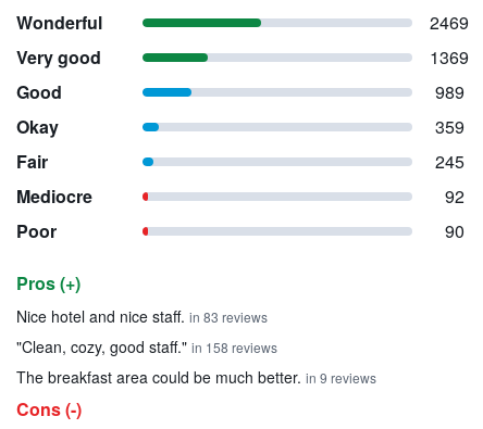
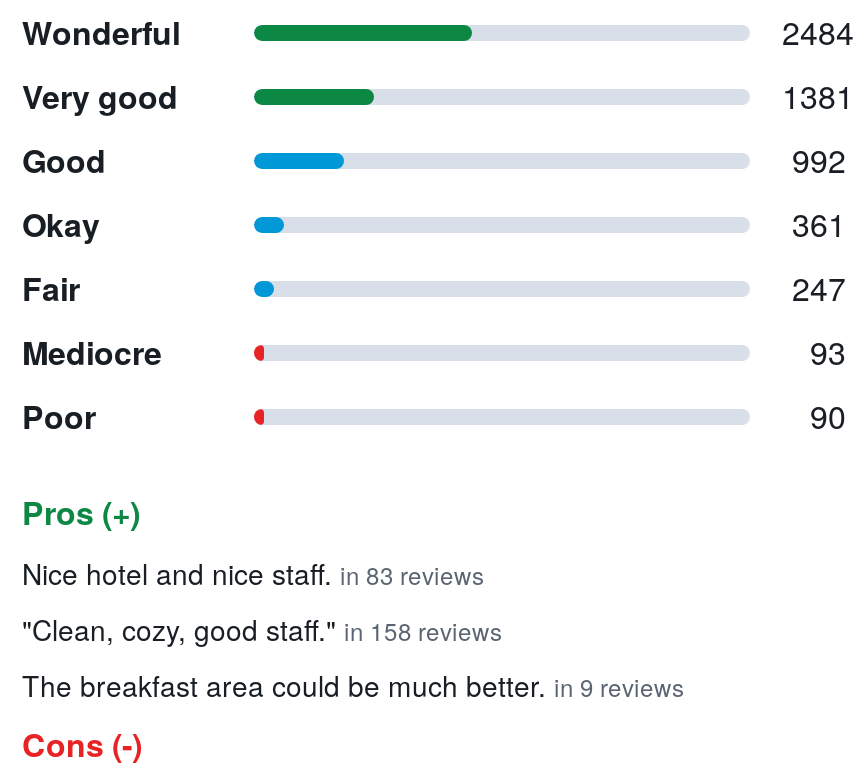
- 2469
+ 2484

- 1369
+ 1381

- 989
+ 992

- 359
+ 361

- 245
+ 247

- 92
+ 93
